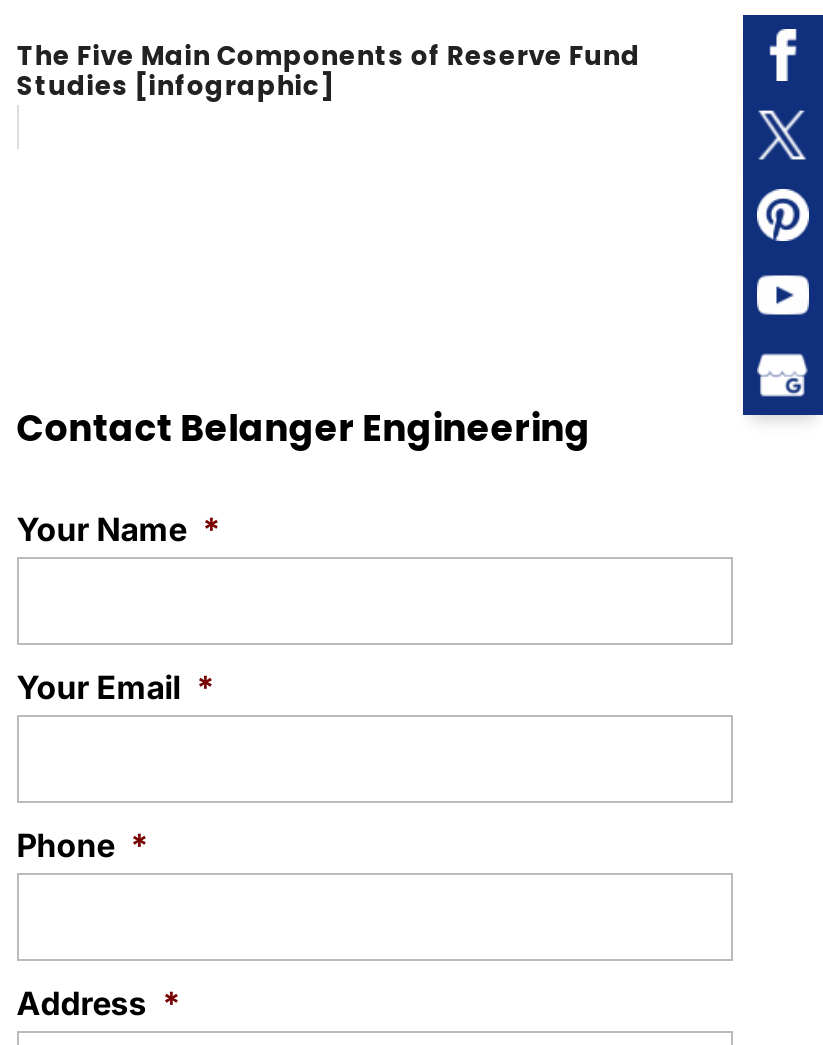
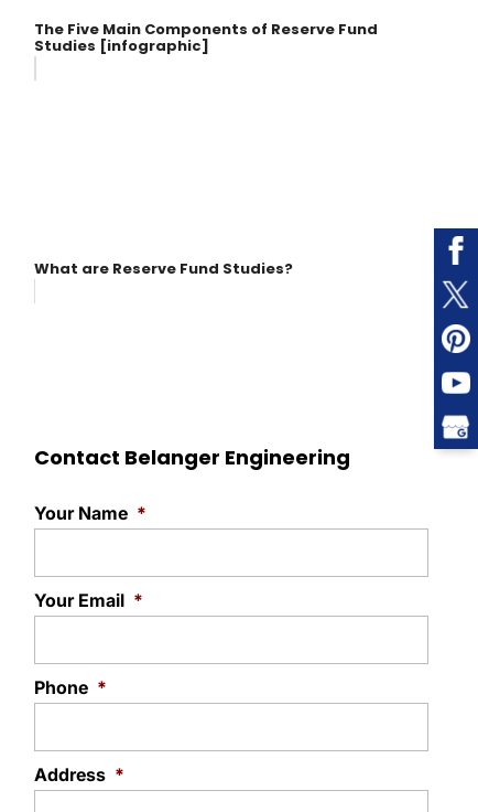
- [image]

+ What are Reserve Fund Studies?
